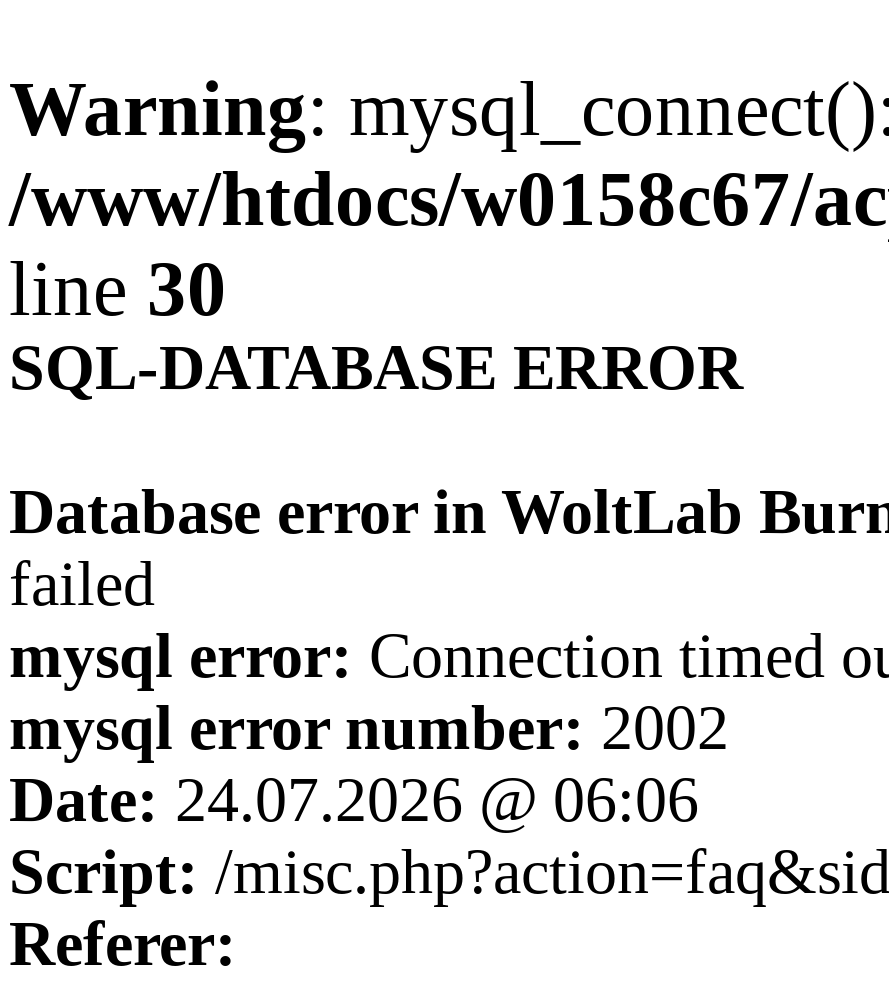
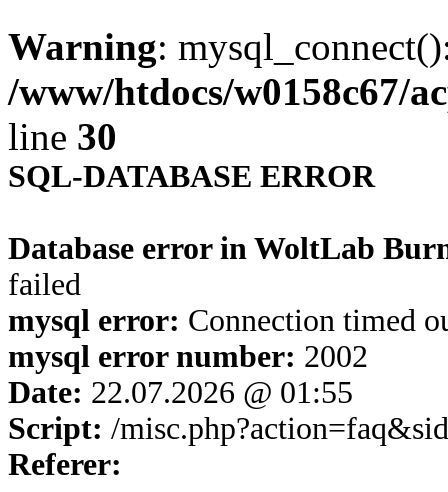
- Date: 24.07.2026 @ 06:06
+ Date: 22.07.2026 @ 01:55
